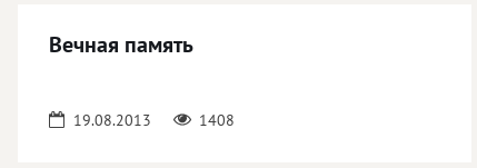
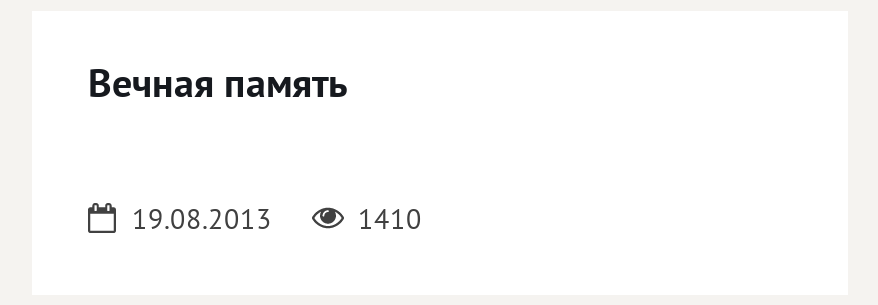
- 1408
+ 1410
